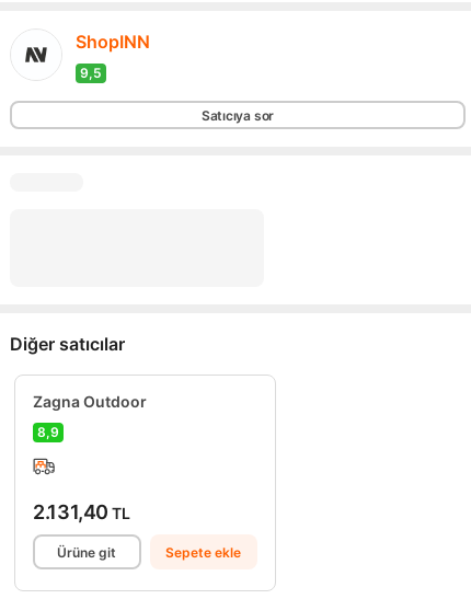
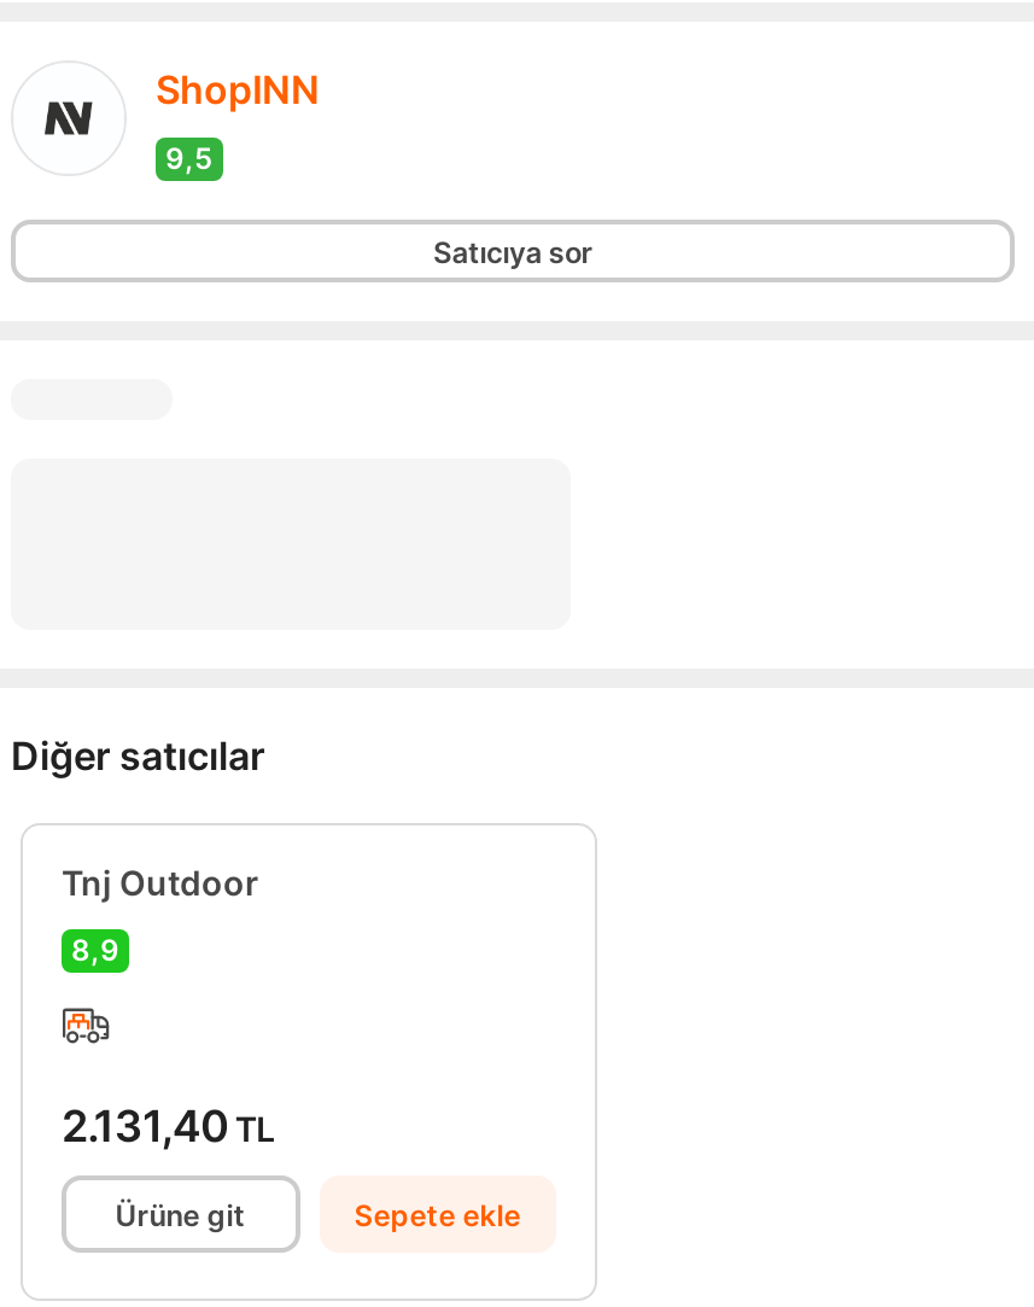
- Zagna Outdoor
+ Tnj Outdoor
